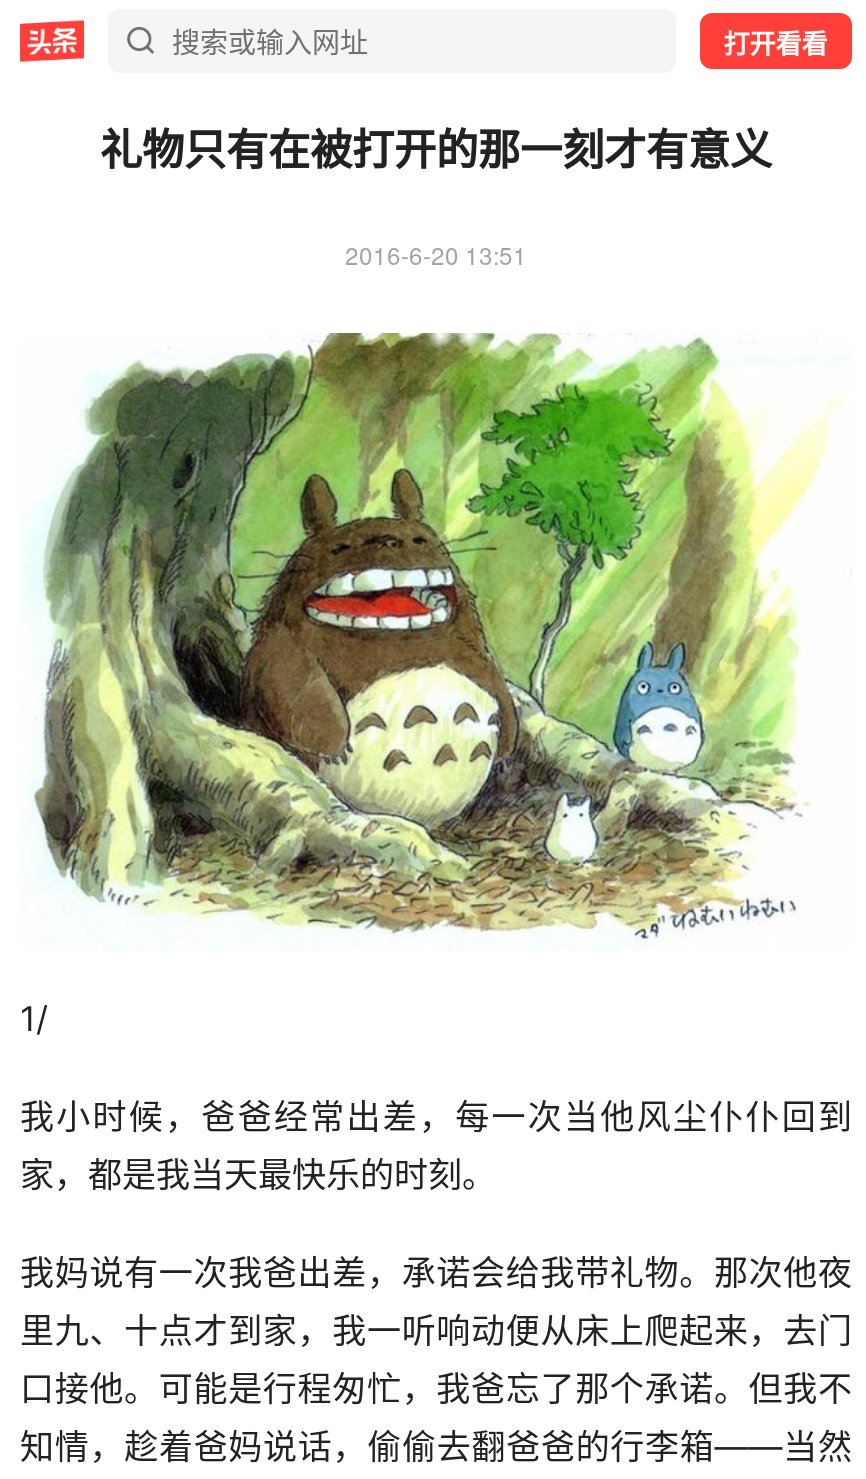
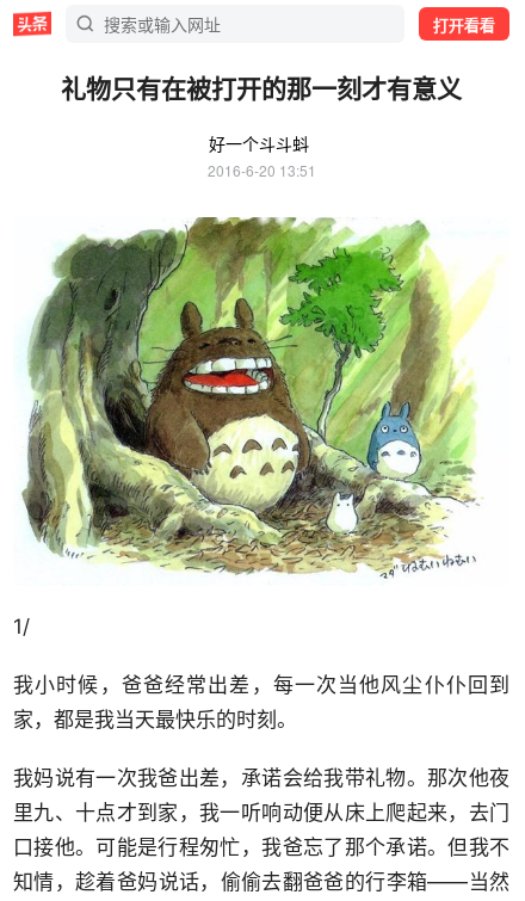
+ 好一个斗斗蚪
